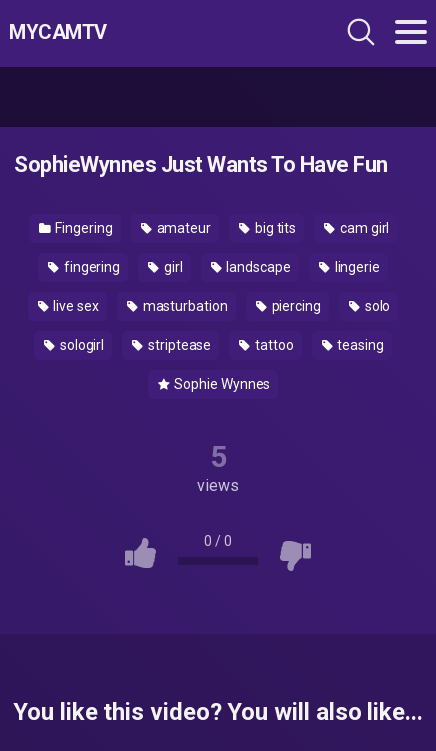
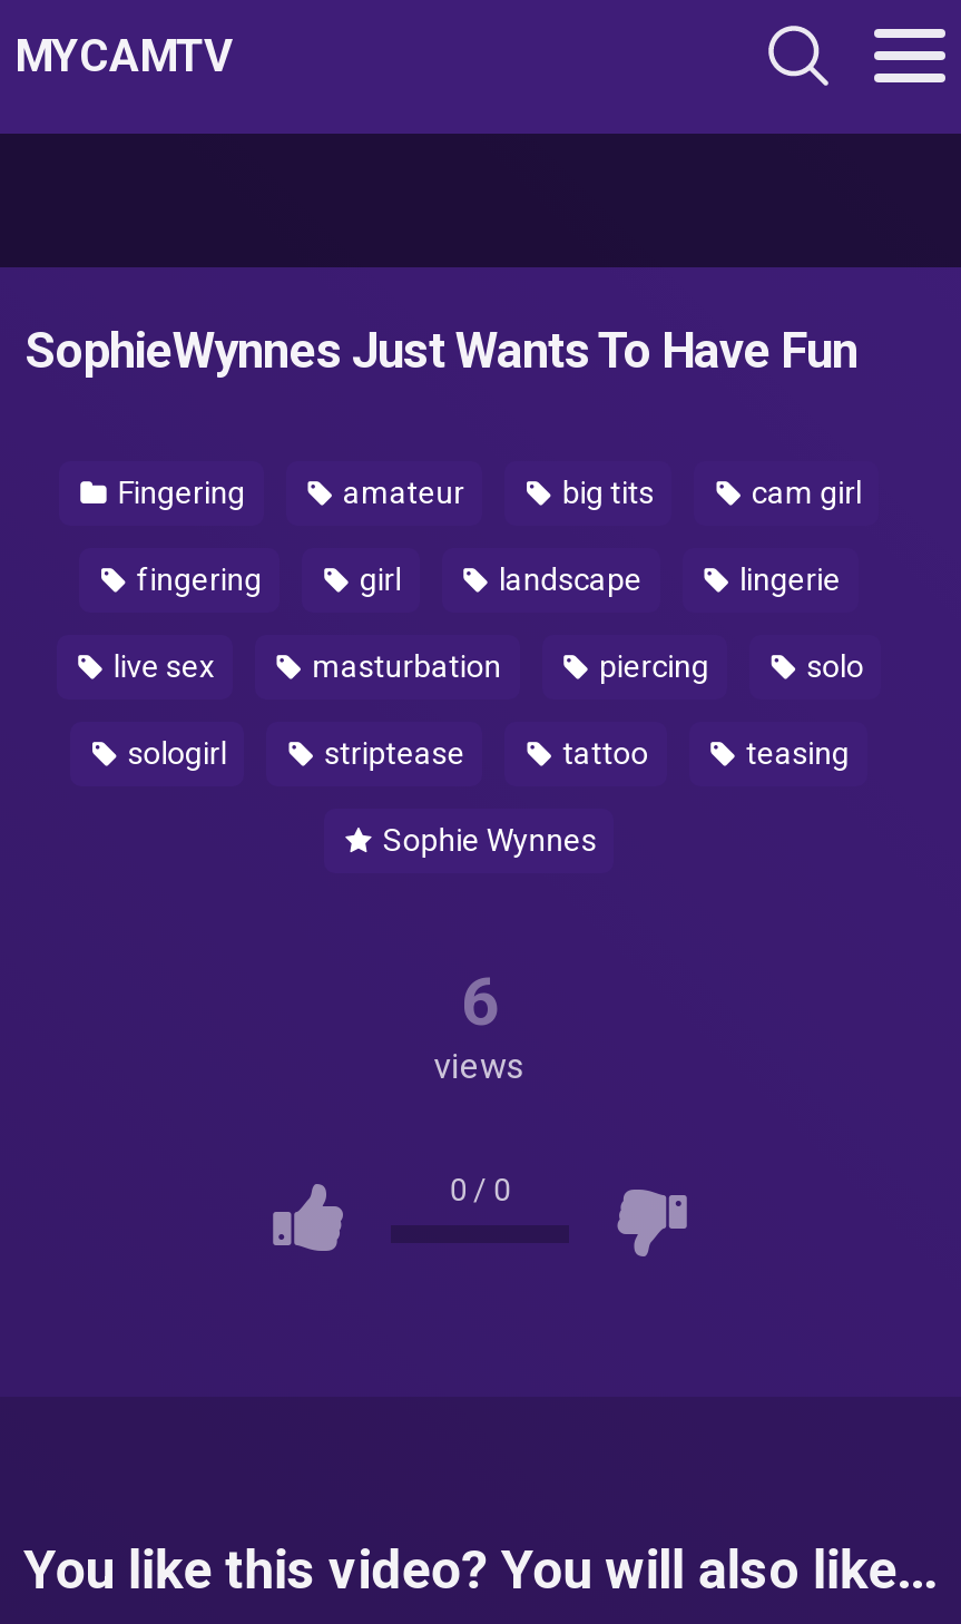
- 5
+ 6
